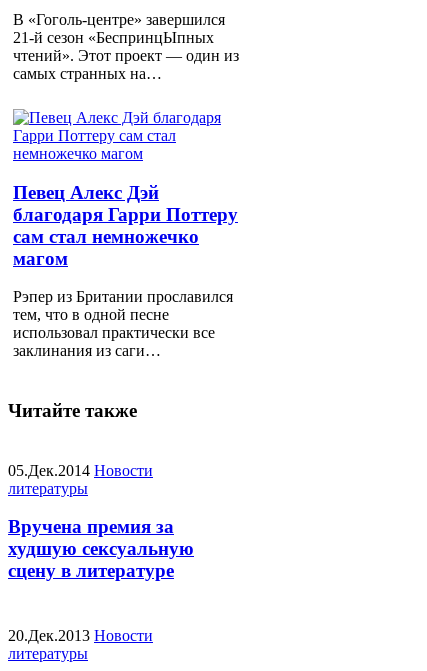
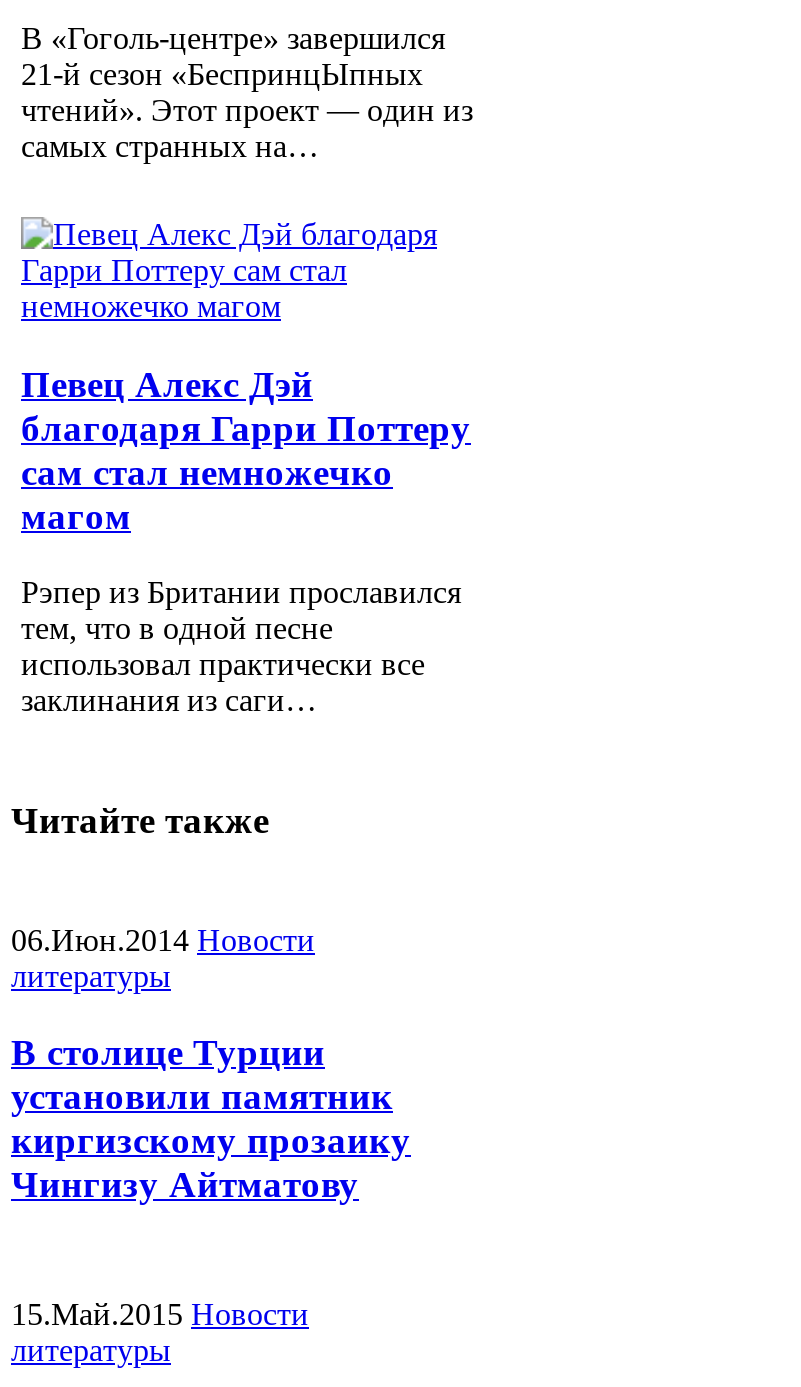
- 05.Дек.2014 Новости
+ 06.Июн.2014 Новости

- Вручена премия за
- худшую сексуальную
- сцену в литературе
+ В столице Турции
+ установили памятник
+ киргизскому прозаику
+ Чингизу Айтматову

- 20.Дек.2013 Новости
+ 15.Май.2015 Новости
